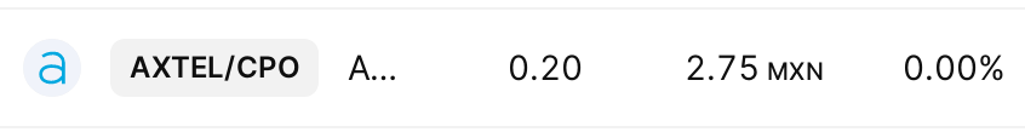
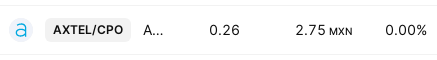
- 0.20
+ 0.26
